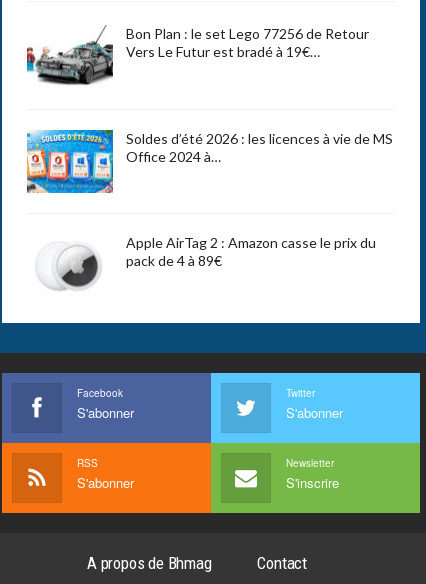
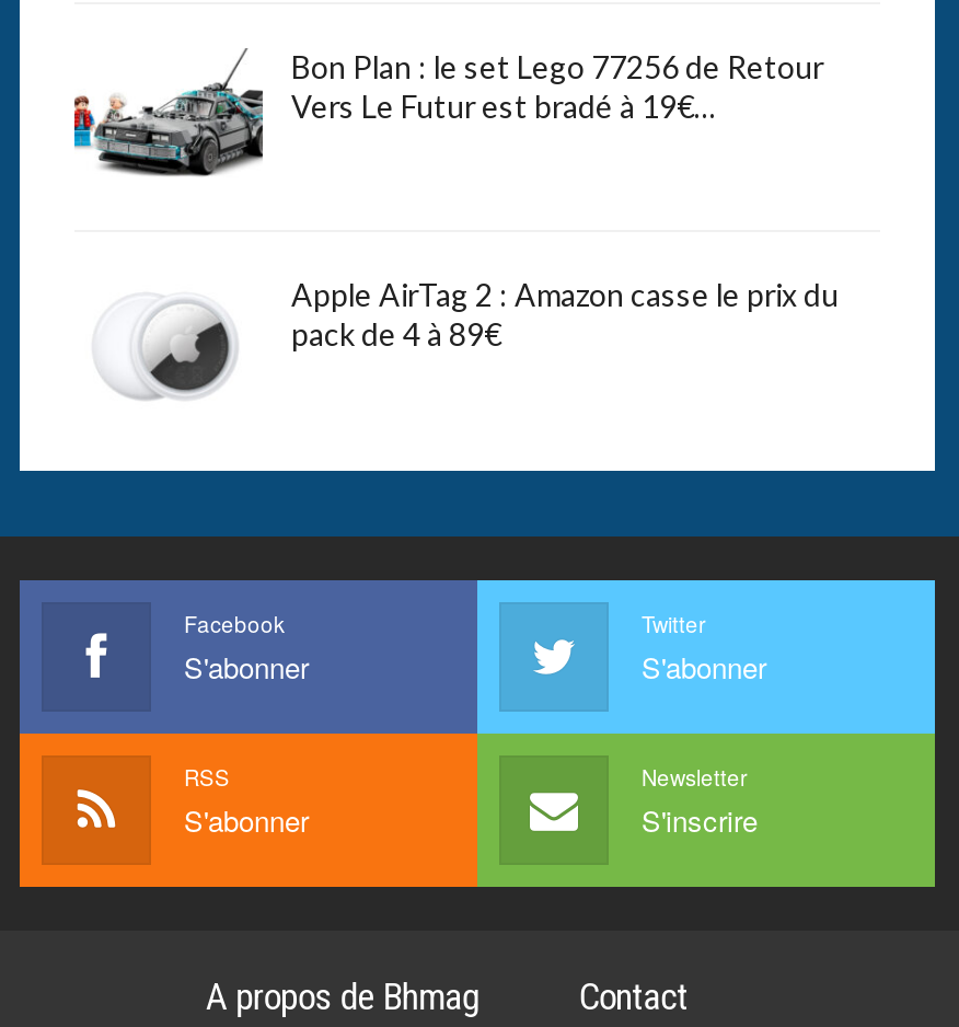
- [image]
- Soldes d’été 2026 : les licences à vie de MS
- Office 2024 à…
